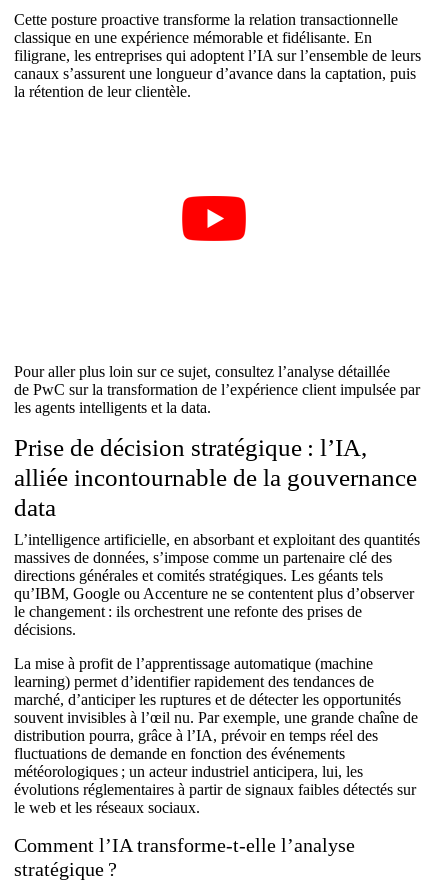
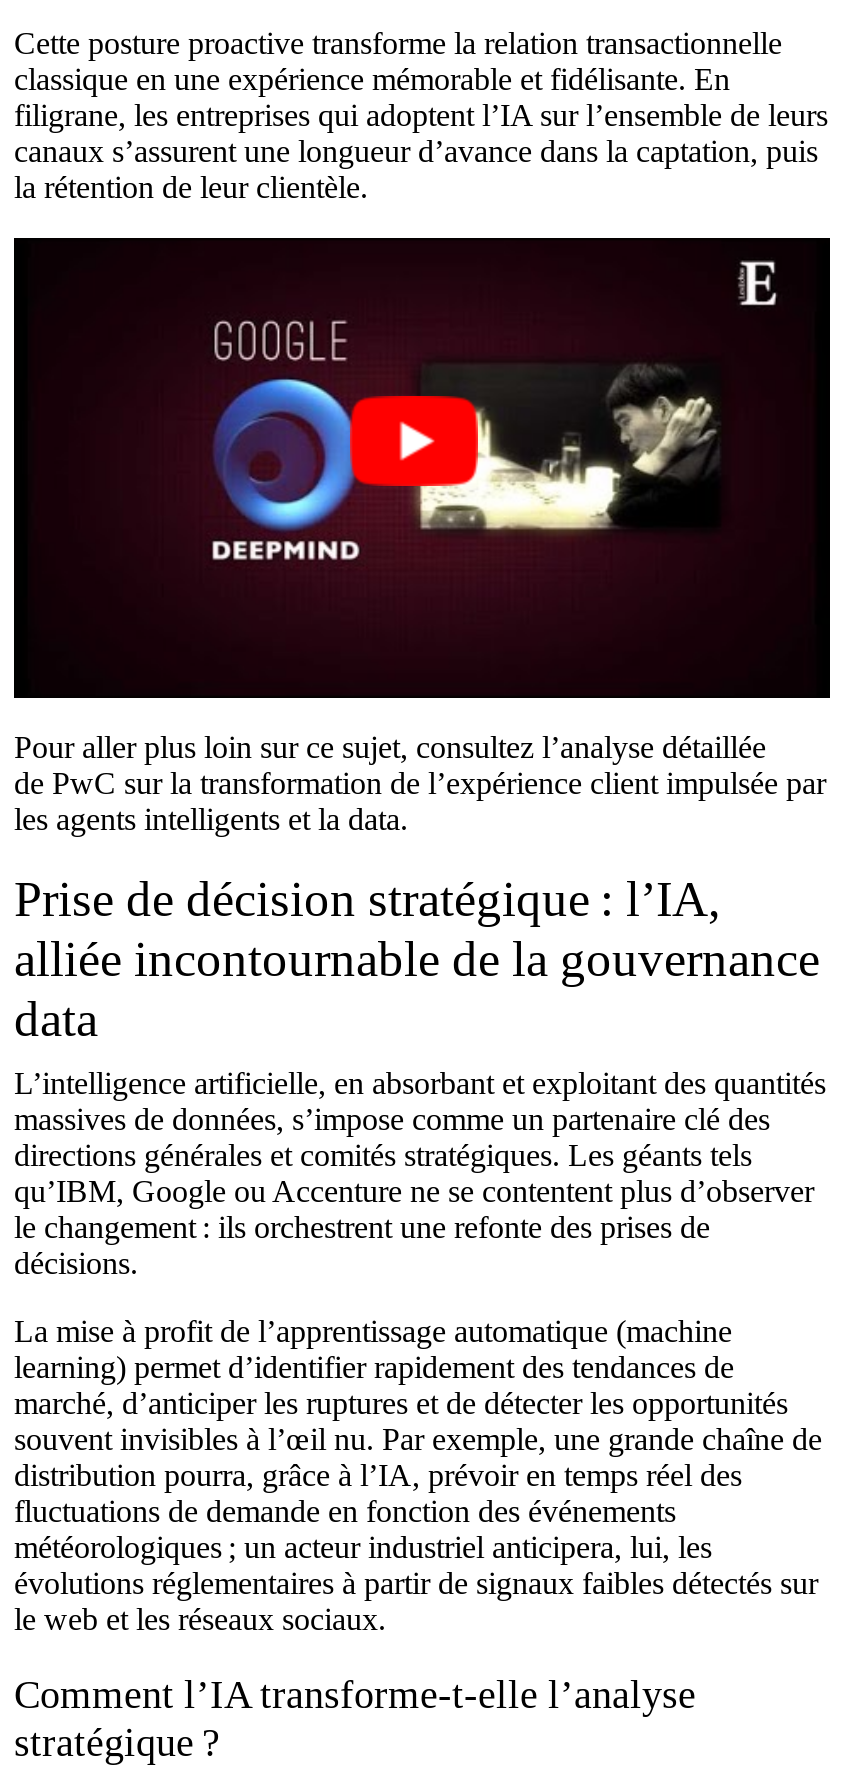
+ [image]
